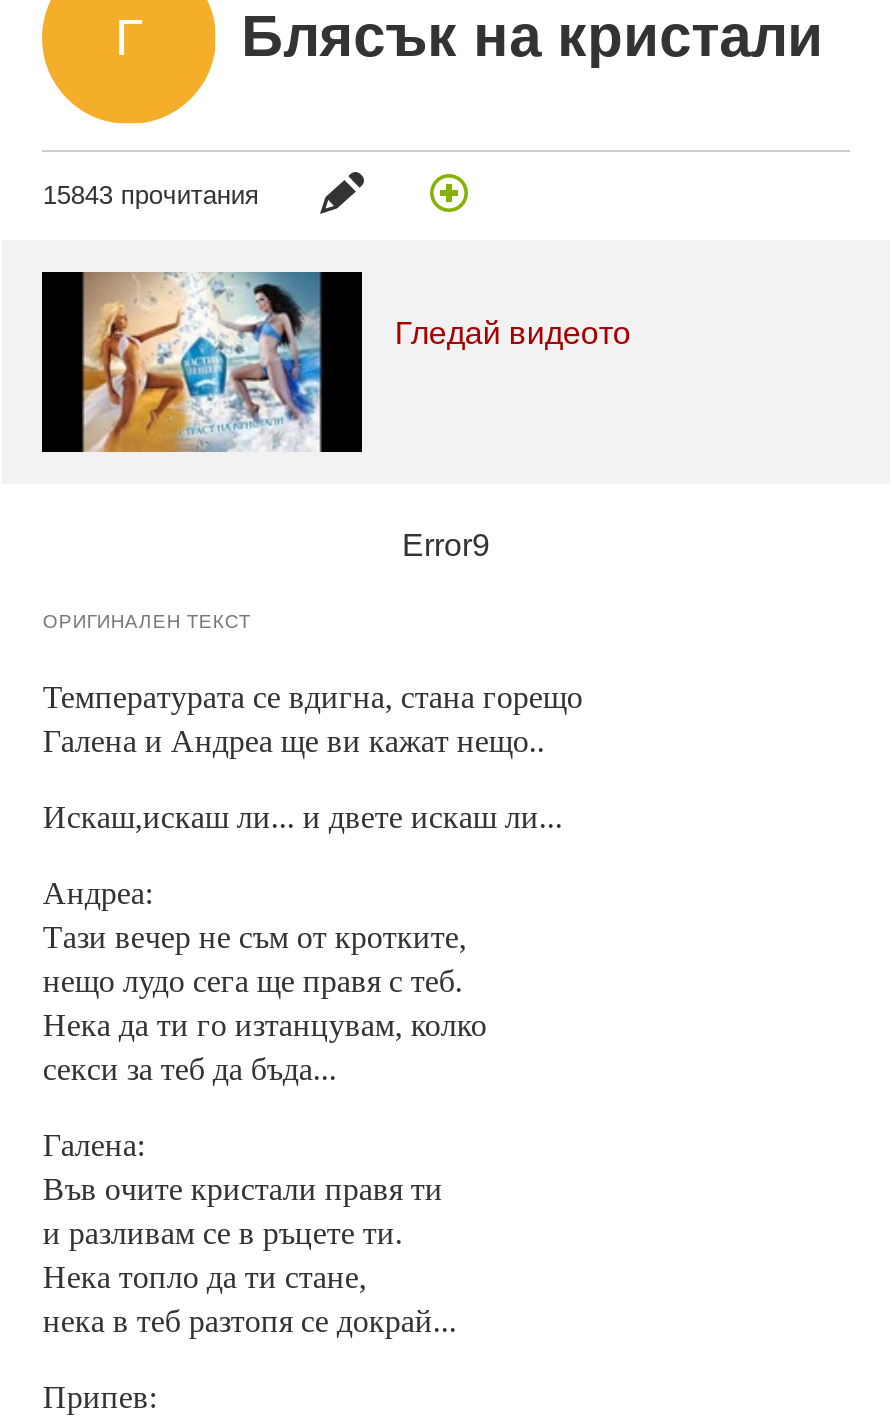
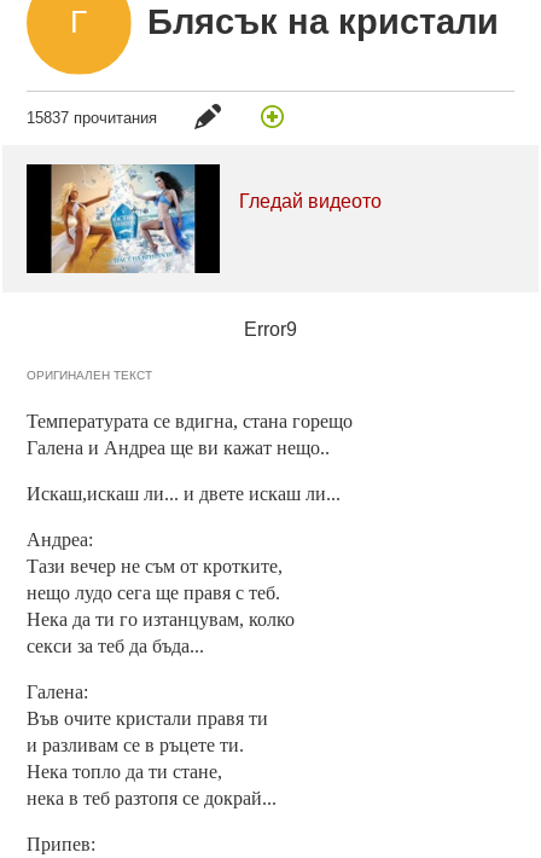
- 15843 прочитания
+ 15837 прочитания
